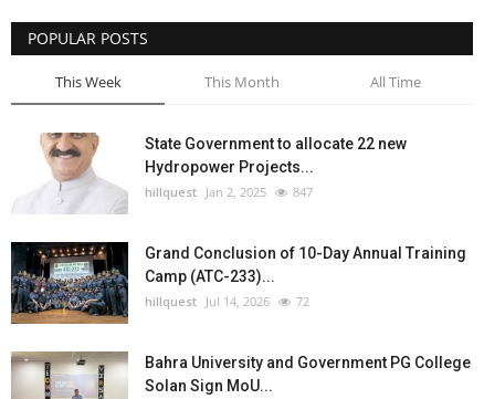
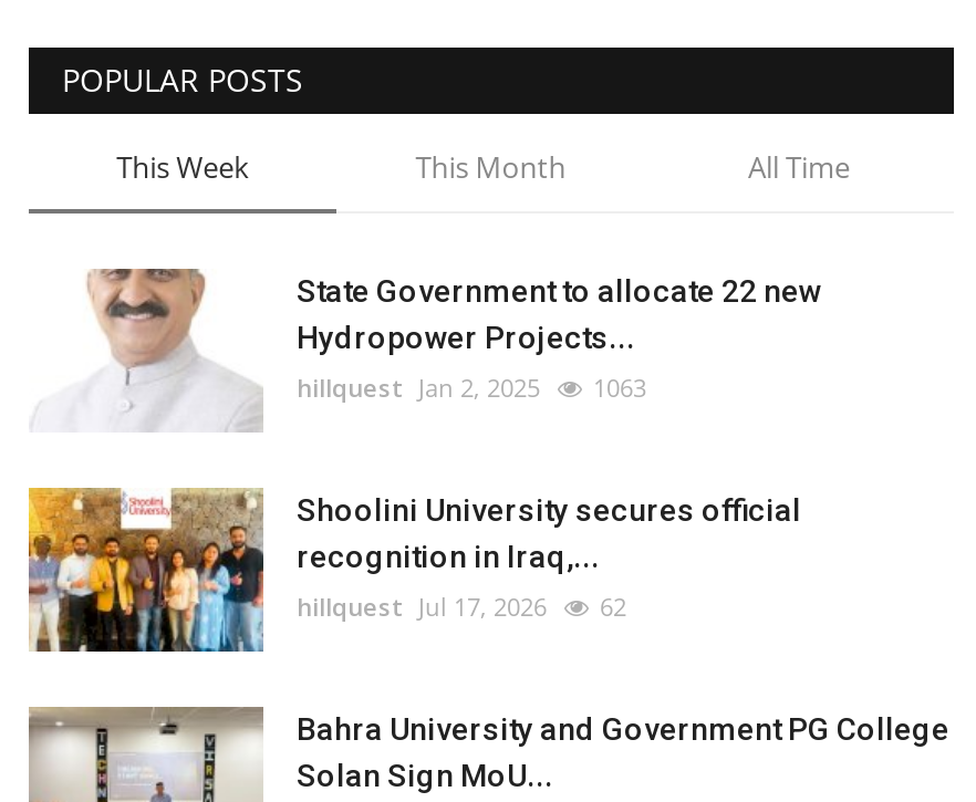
- hillquest Jan 2, 2025 847
+ hillquest Jan 2, 2025 1063

- [image]
- Grand Conclusion of 10-Day Annual Training
- Camp (ATC-233)...
- hillquest Jul 14, 2026
- 72
+ [image]
+ Shoolini University secures official
+ recognition in Iraq,...
+ hillquest Jul 17, 2026
+ 62
